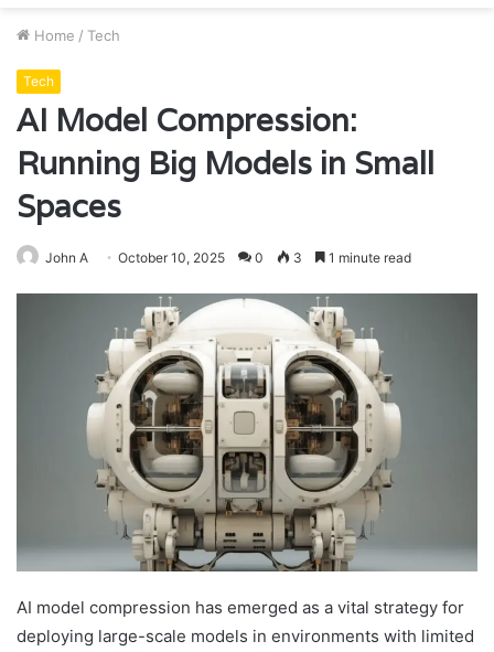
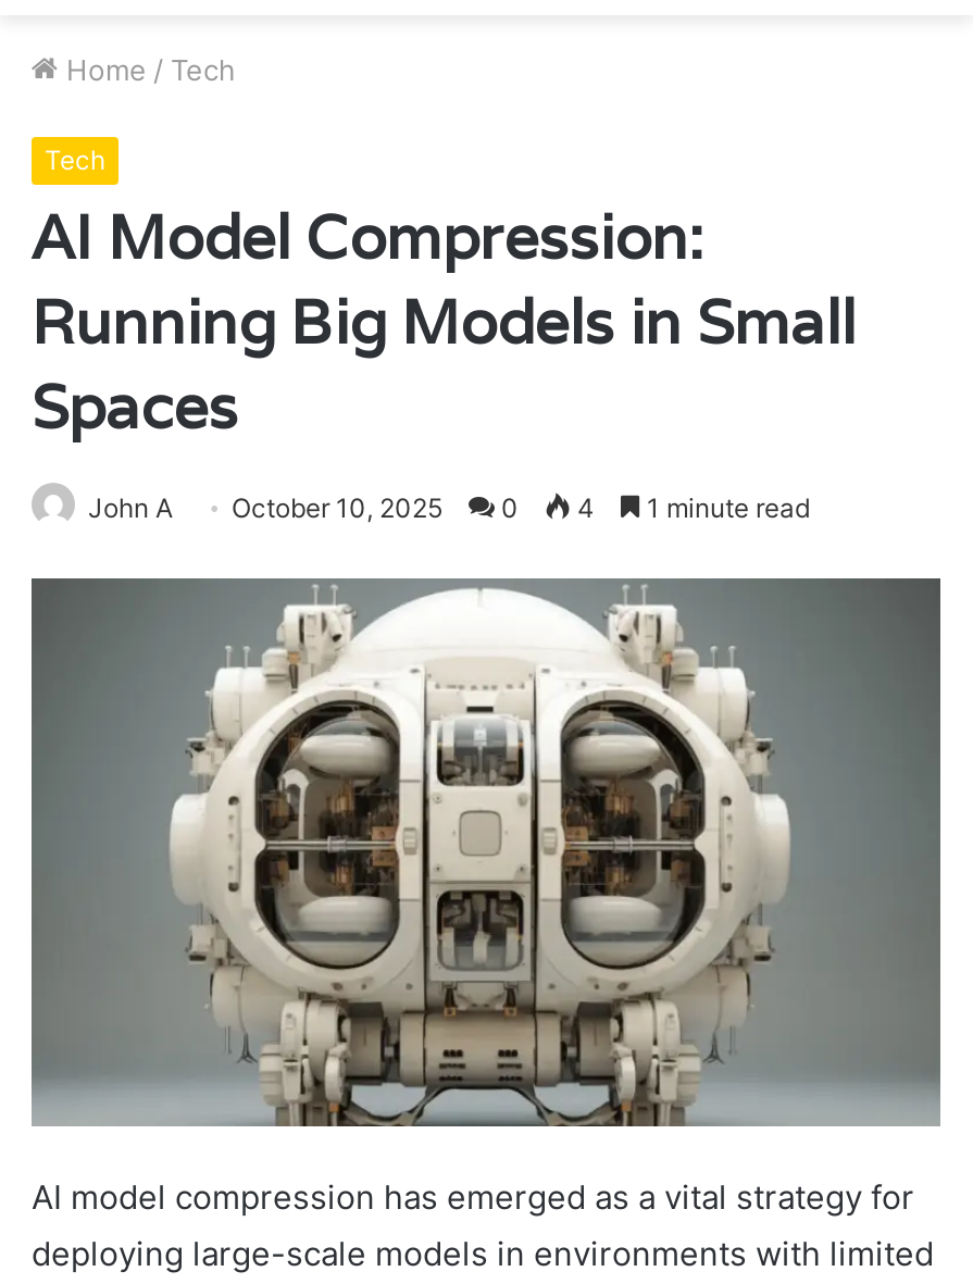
- John A October 10, 2025 0 3 1 minute read
+ John A October 10, 2025 0 4 1 minute read
